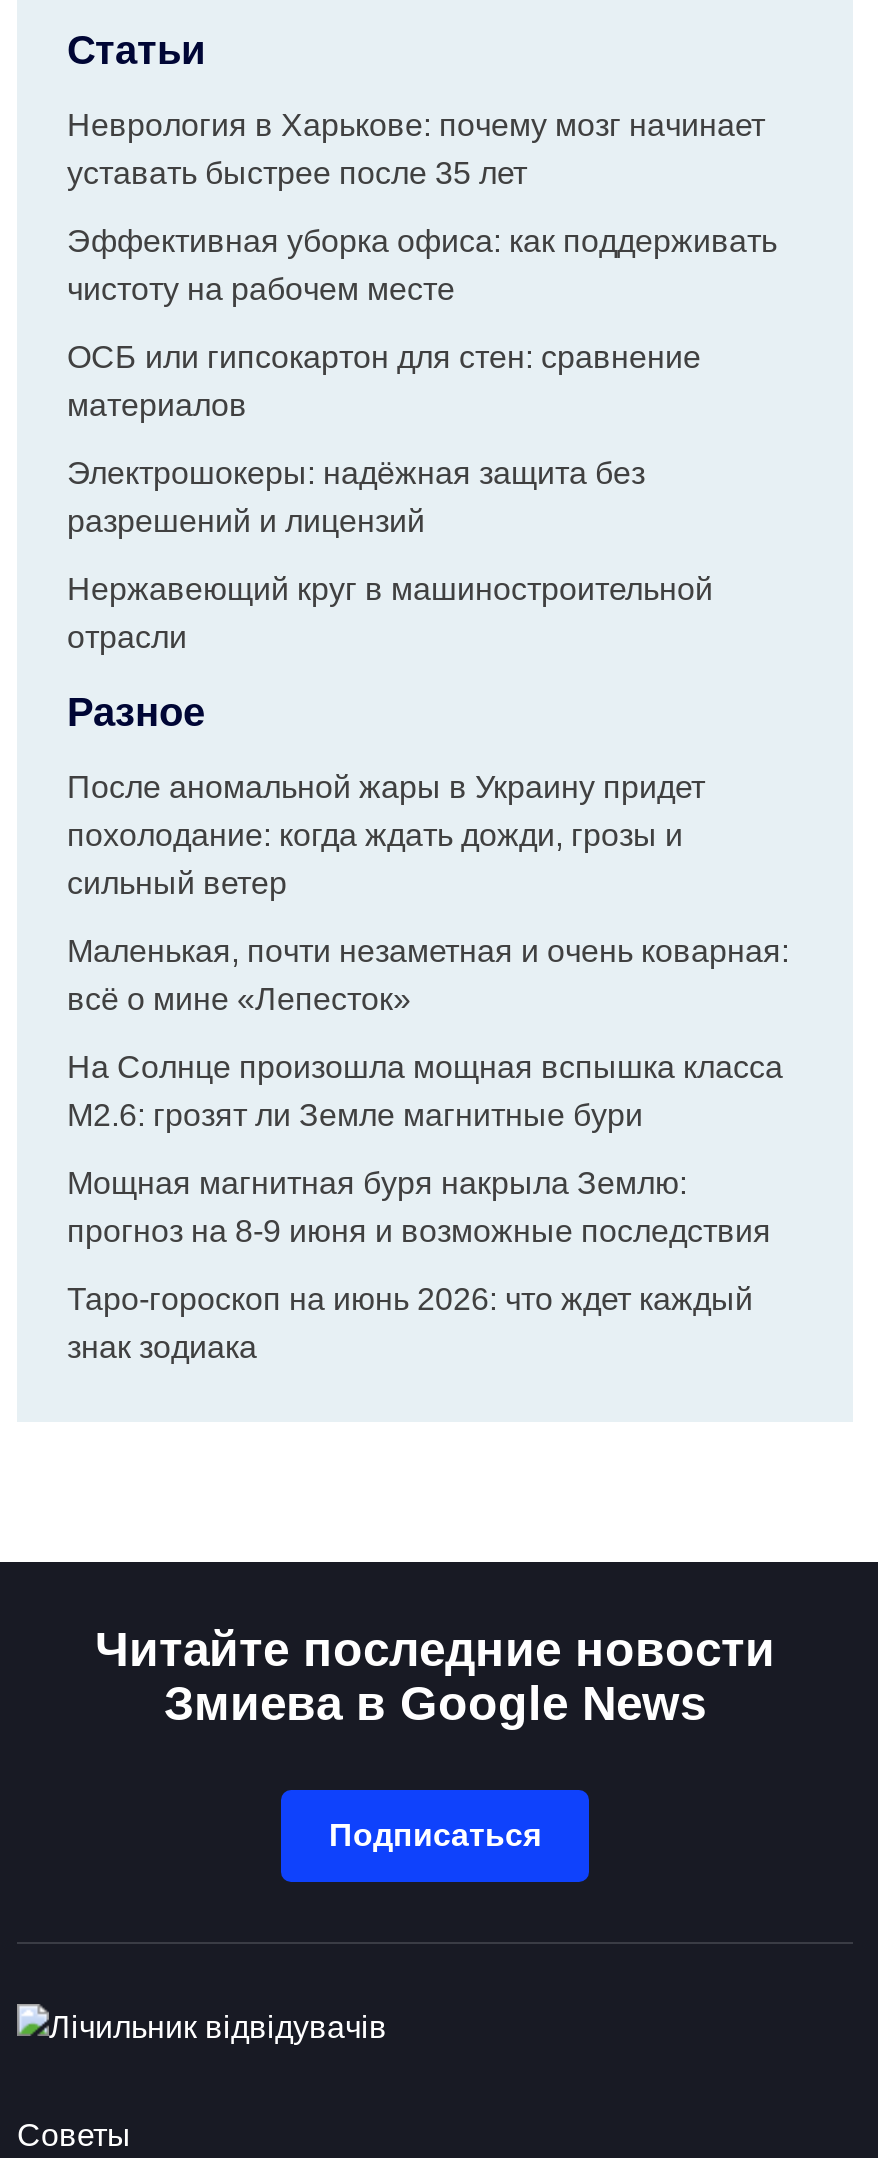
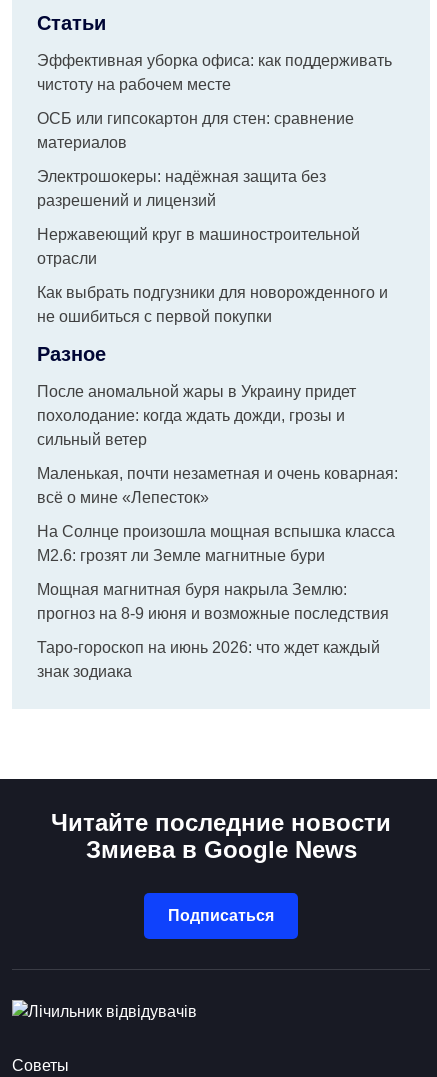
- Неврология в Харькове: почему мозг начинает
- уставать быстрее после 35 лет

moved up: Эффективная уборка офиса: как поддерживать | чистоту на рабочем месте | ОСБ или гипсокартон для стен: сравнение | материалов | Электрошокеры: надёжная защита без | разрешений и лицензий | Нержавеющий круг в машиностроительной | отрасли

+ Как выбрать подгузники для новорожденного и
+ не ошибиться с первой покупки
